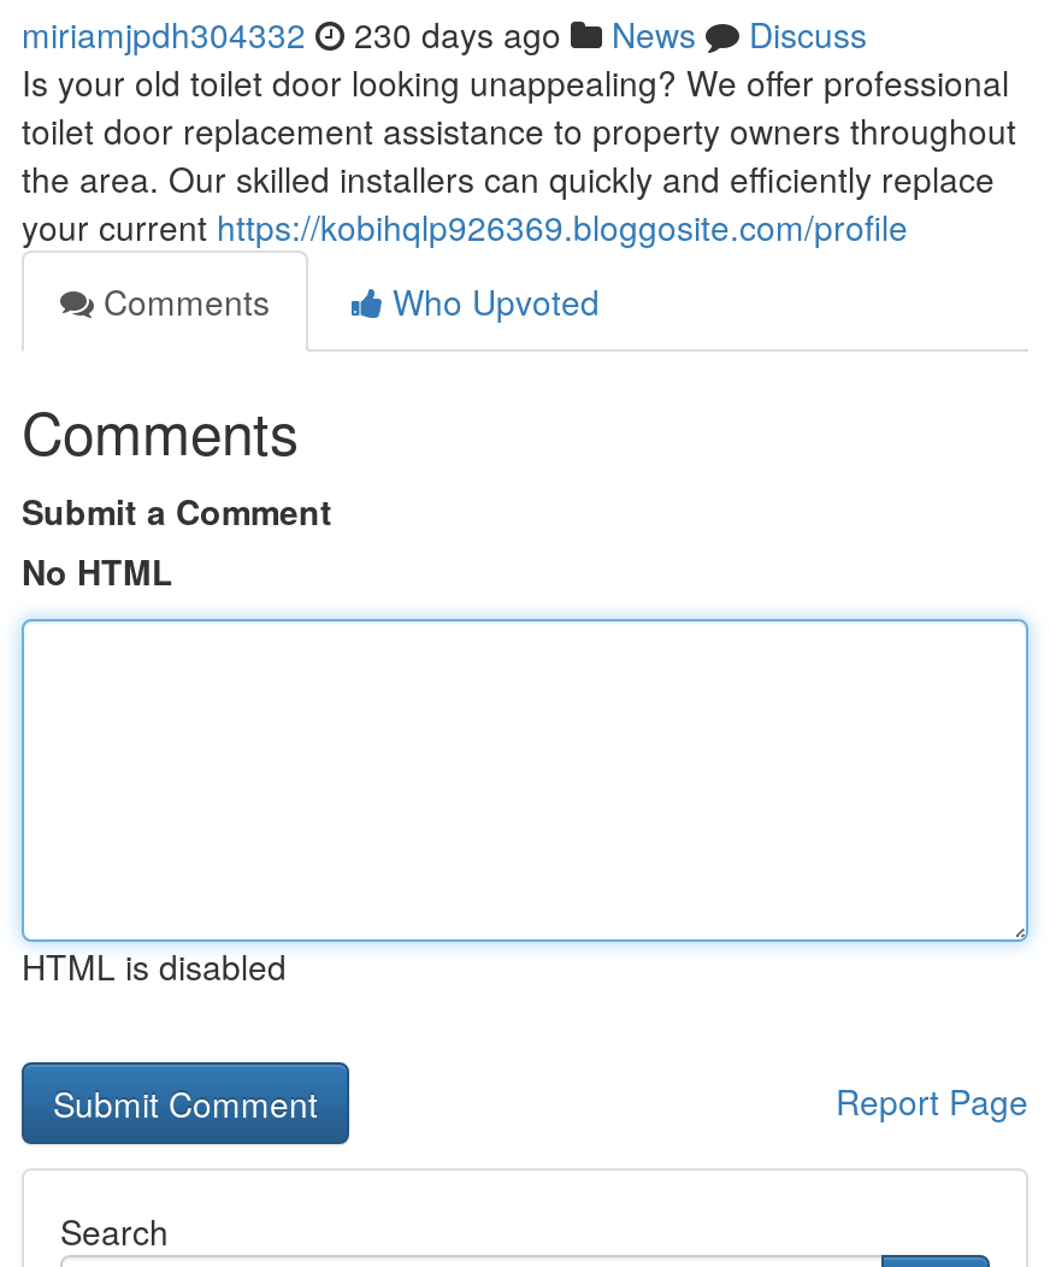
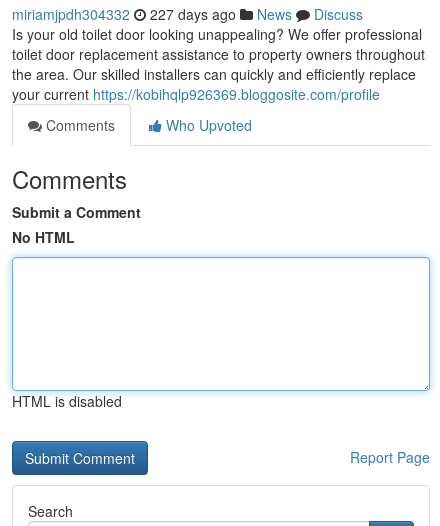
- miriamjpdh304332 230 days ago News Discuss
+ miriamjpdh304332 227 days ago News Discuss
